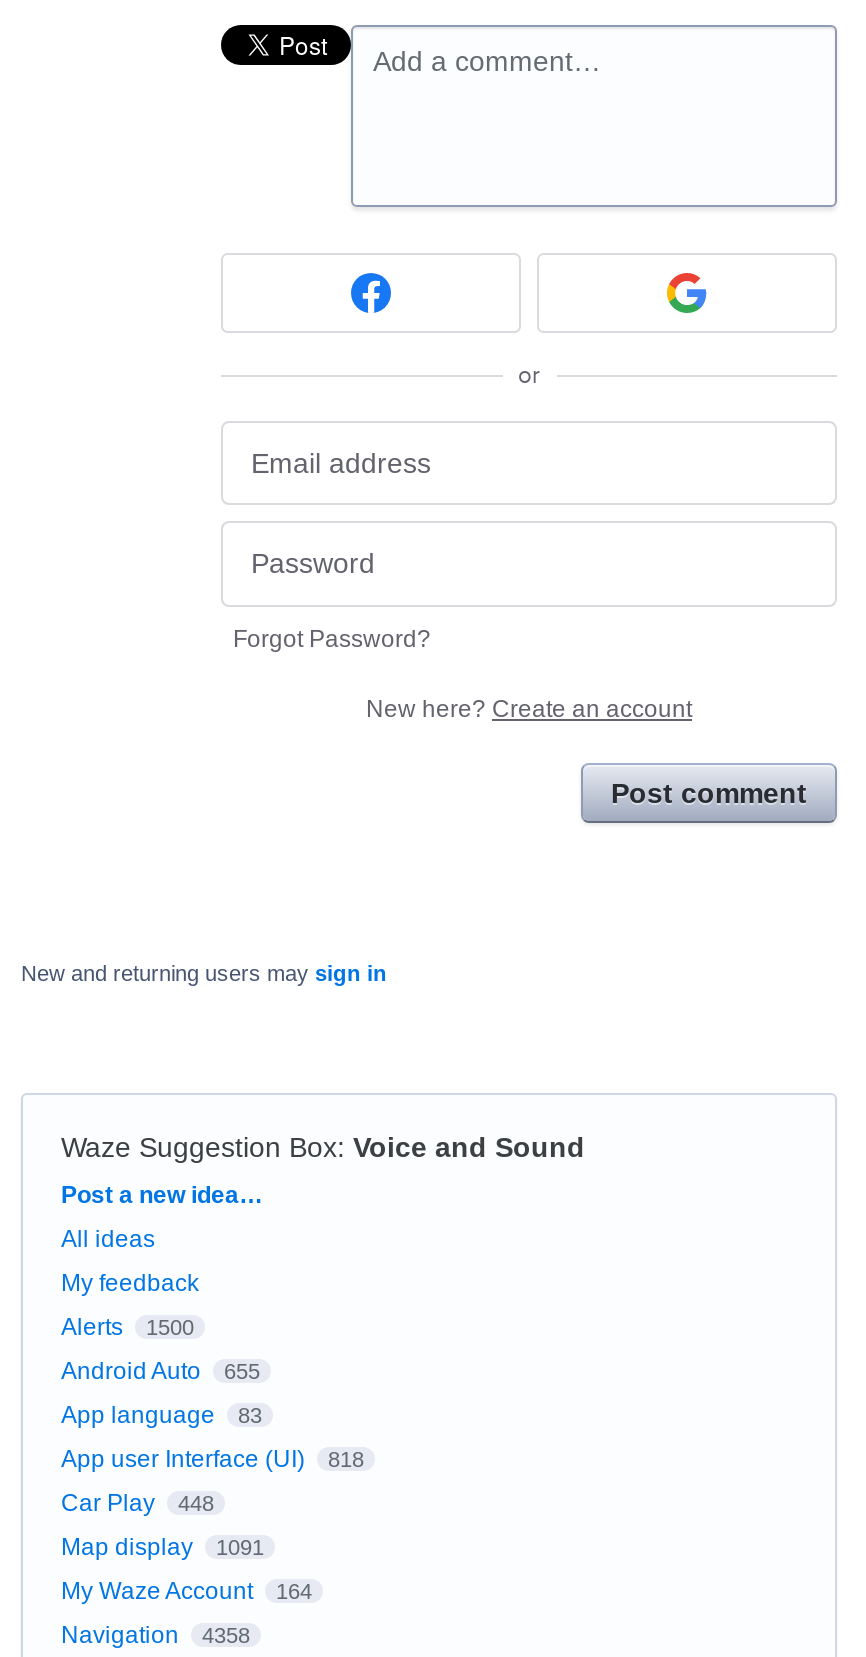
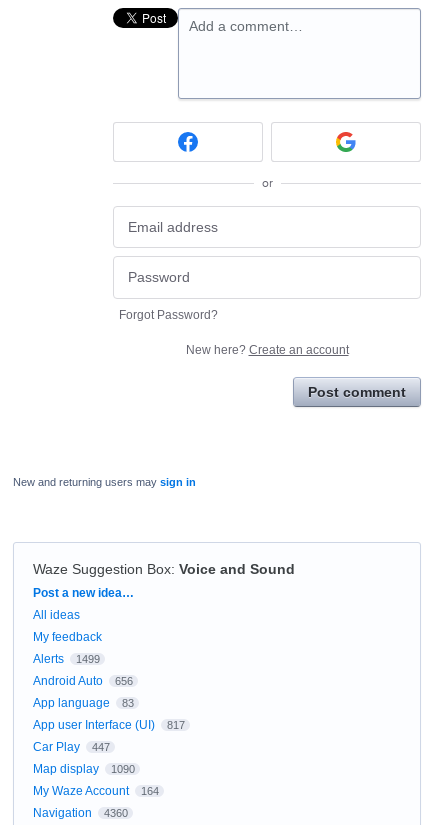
- Alerts 1500
+ Alerts 1499

- Android Auto 655
+ Android Auto 656

- App user Interface (UI) 818
+ App user Interface (UI) 817

- Car Play 448
+ Car Play 447

- Map display 1091
+ Map display 1090

- Navigation 4358
+ Navigation 4360
